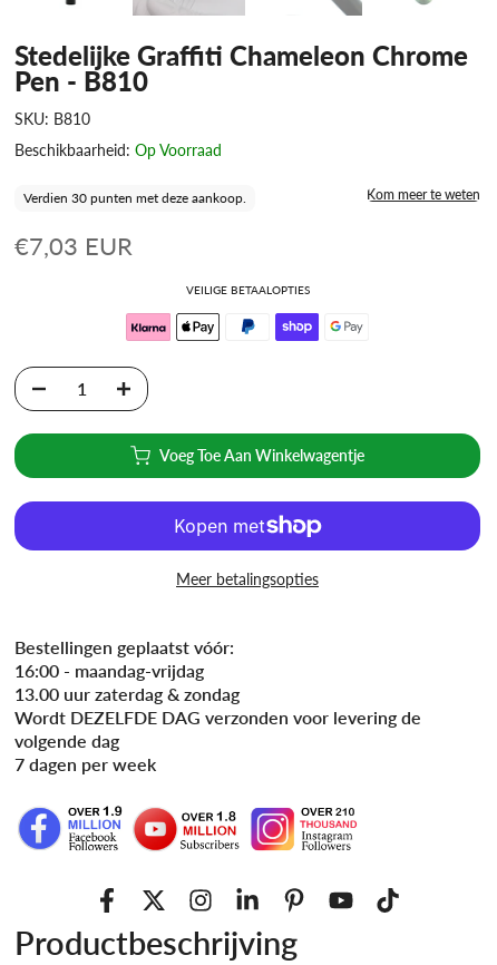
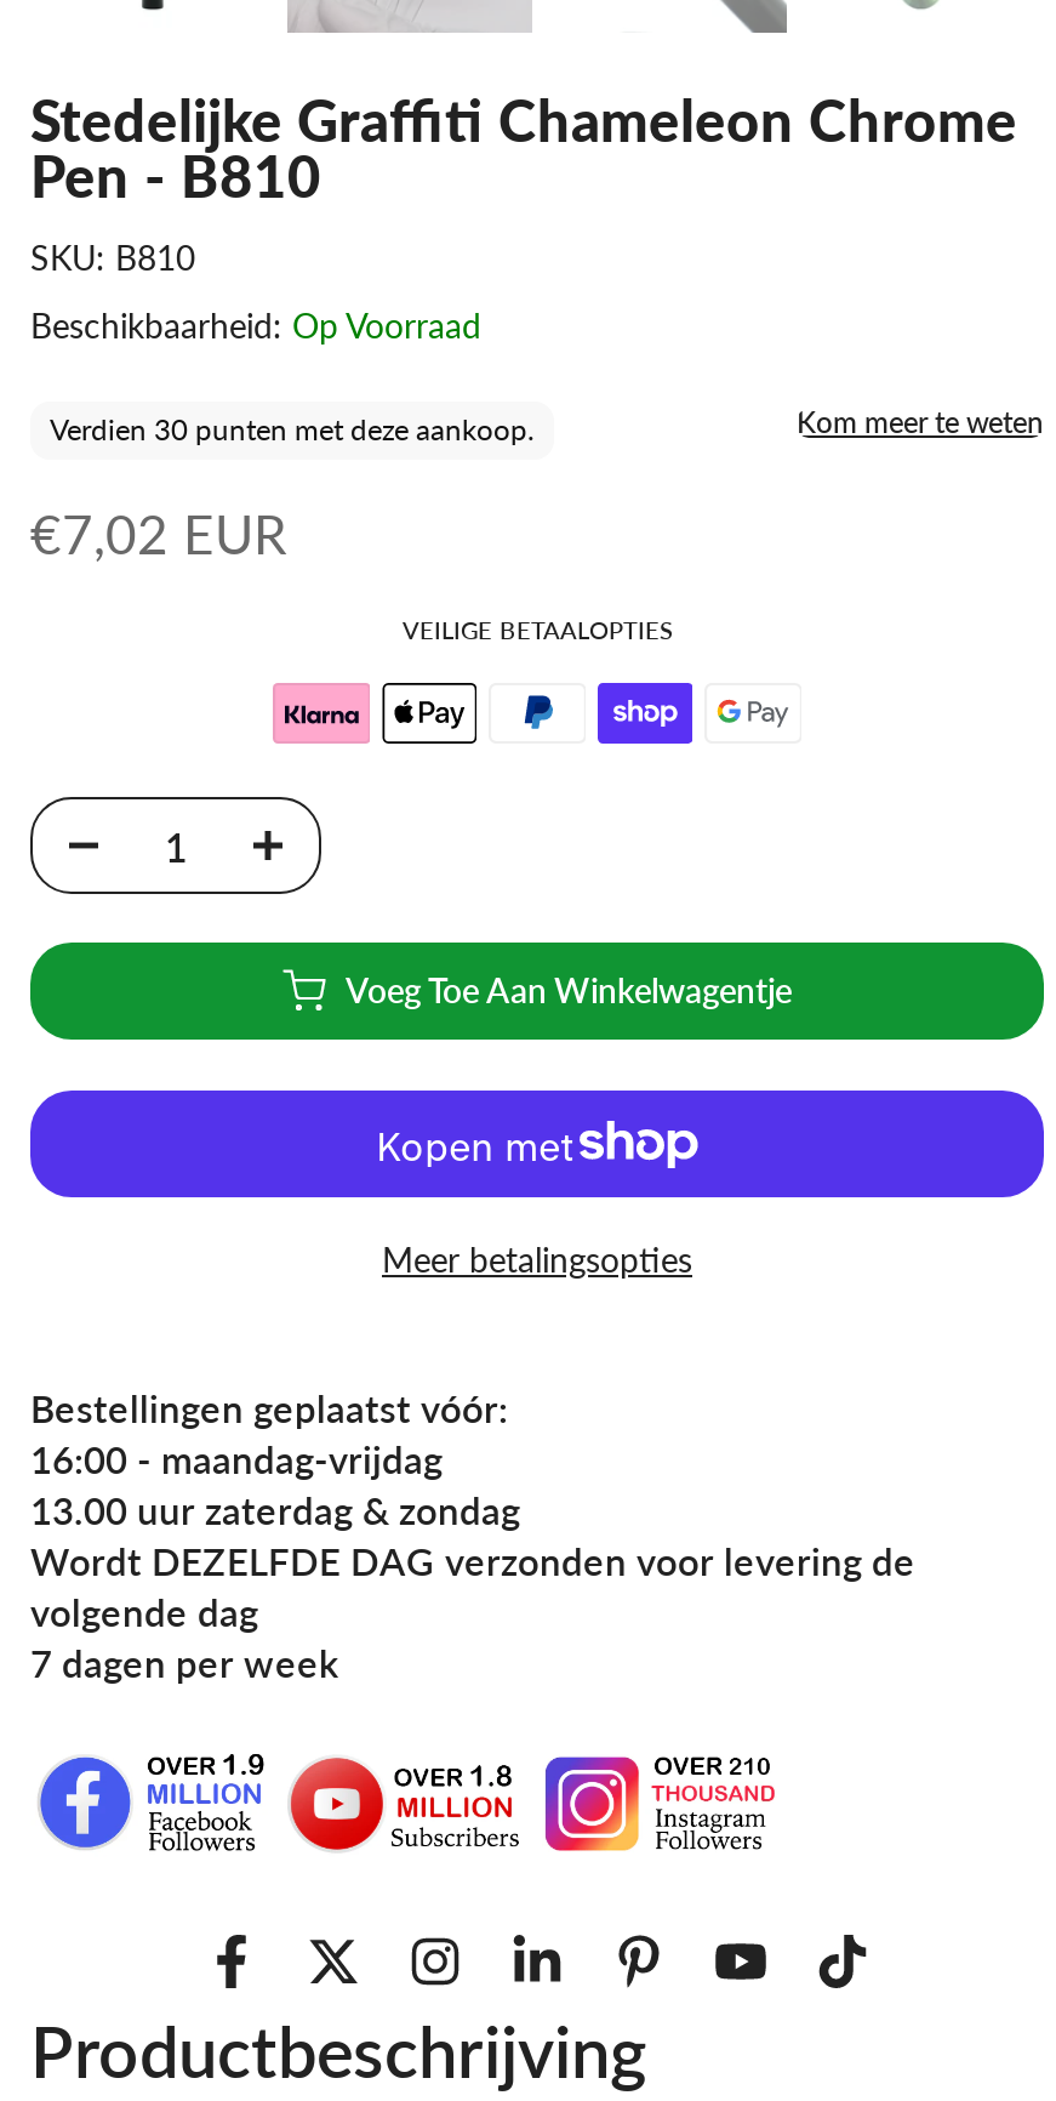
- €7,03 EUR
+ €7,02 EUR
